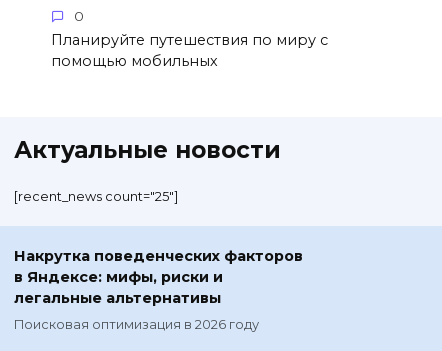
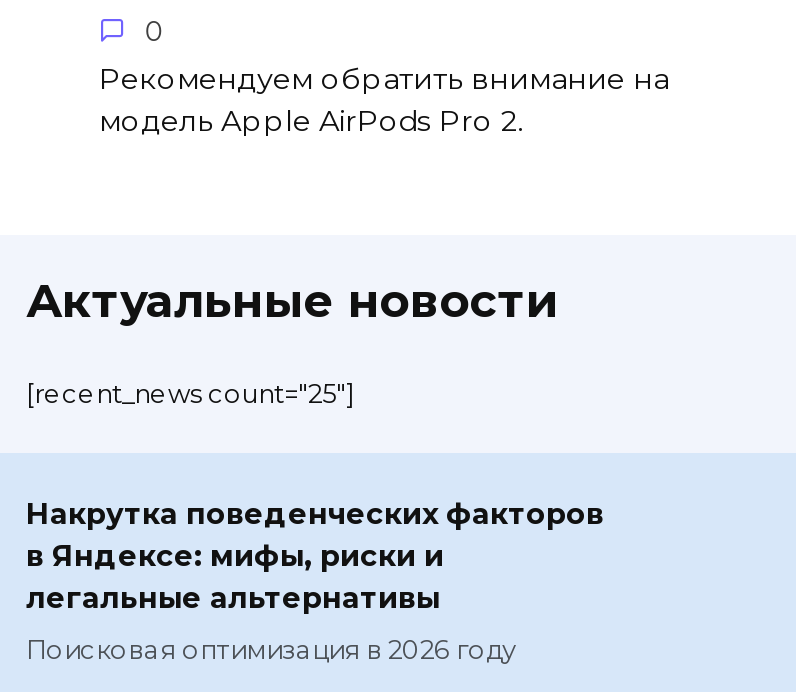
- Планируйте путешествия по миру с
- помощью мобильных
+ Рекомендуем обратить внимание на
+ модель Apple AirPods Pro 2.
